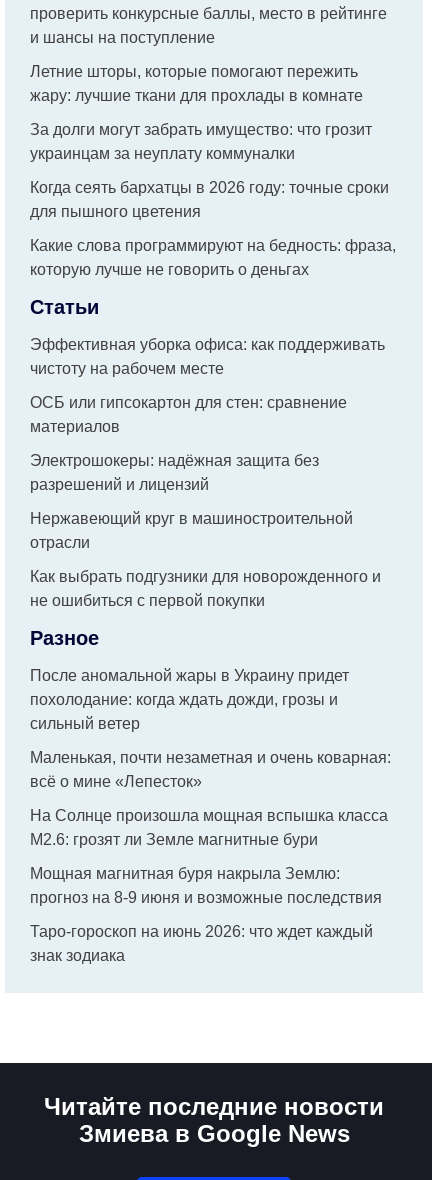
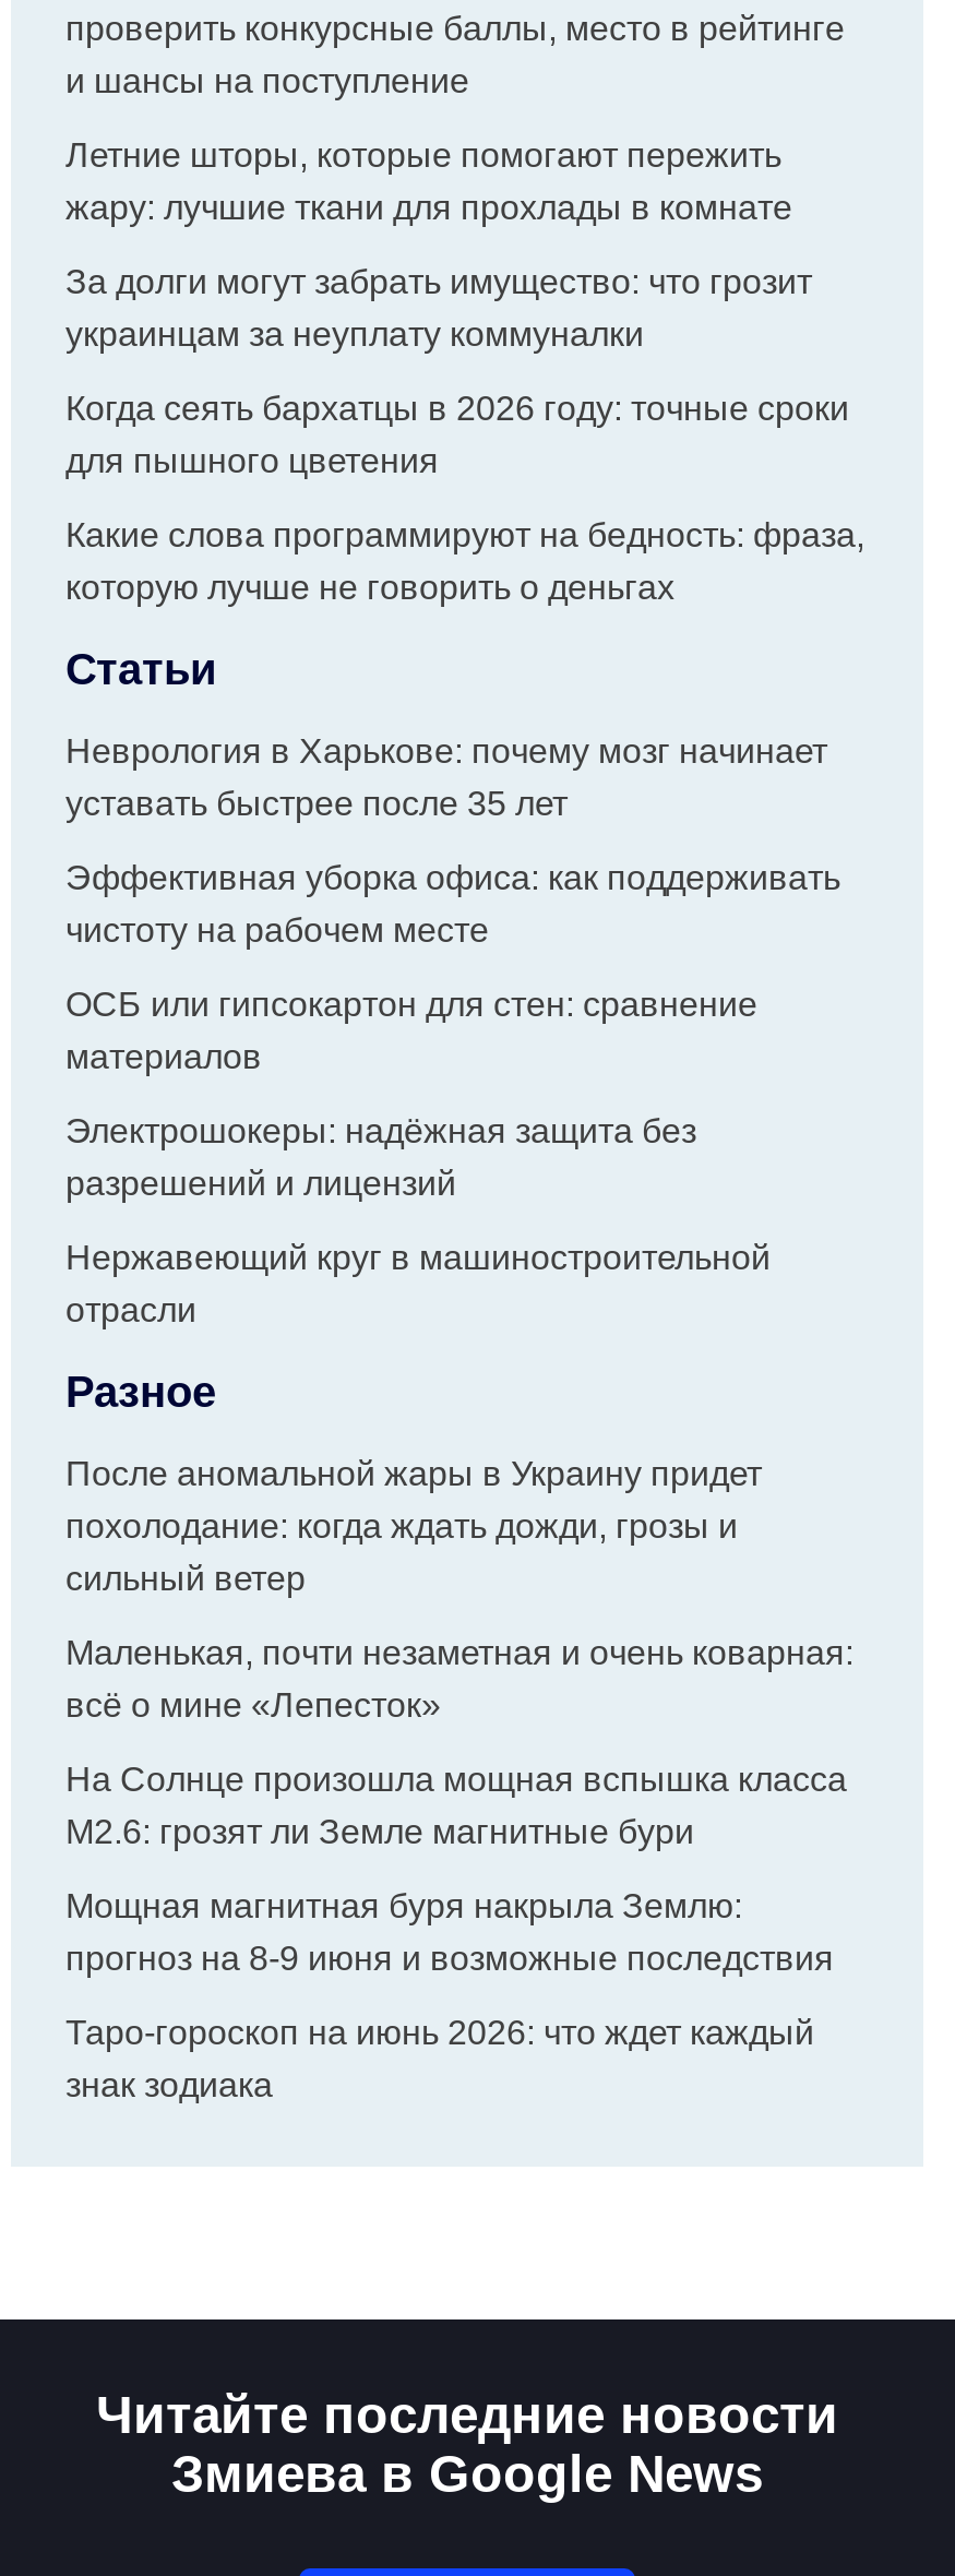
+ Неврология в Харькове: почему мозг начинает
+ уставать быстрее после 35 лет

moved down: Эффективная уборка офиса: как поддерживать | чистоту на рабочем месте | ОСБ или гипсокартон для стен: сравнение | материалов | Электрошокеры: надёжная защита без | разрешений и лицензий | Нержавеющий круг в машиностроительной | отрасли

- Как выбрать подгузники для новорожденного и
- не ошибиться с первой покупки
